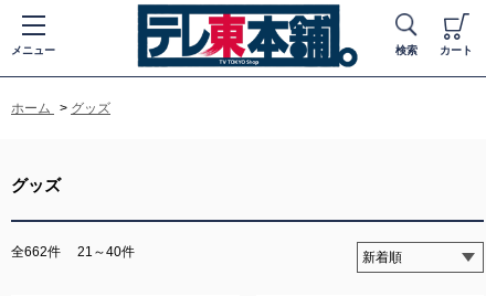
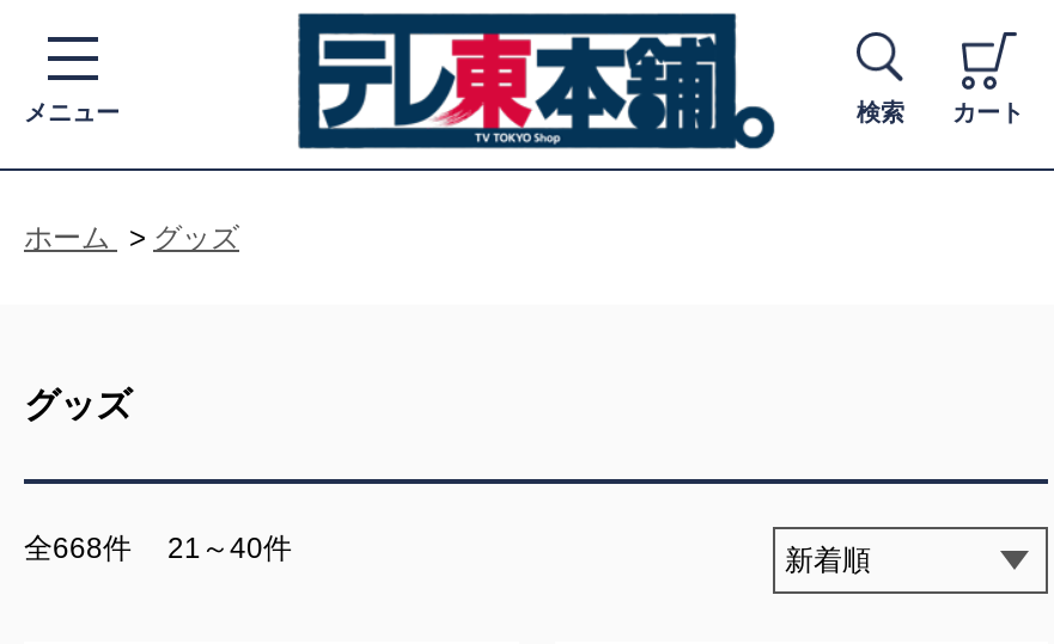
- 全662件 21～40件
+ 全668件 21～40件
